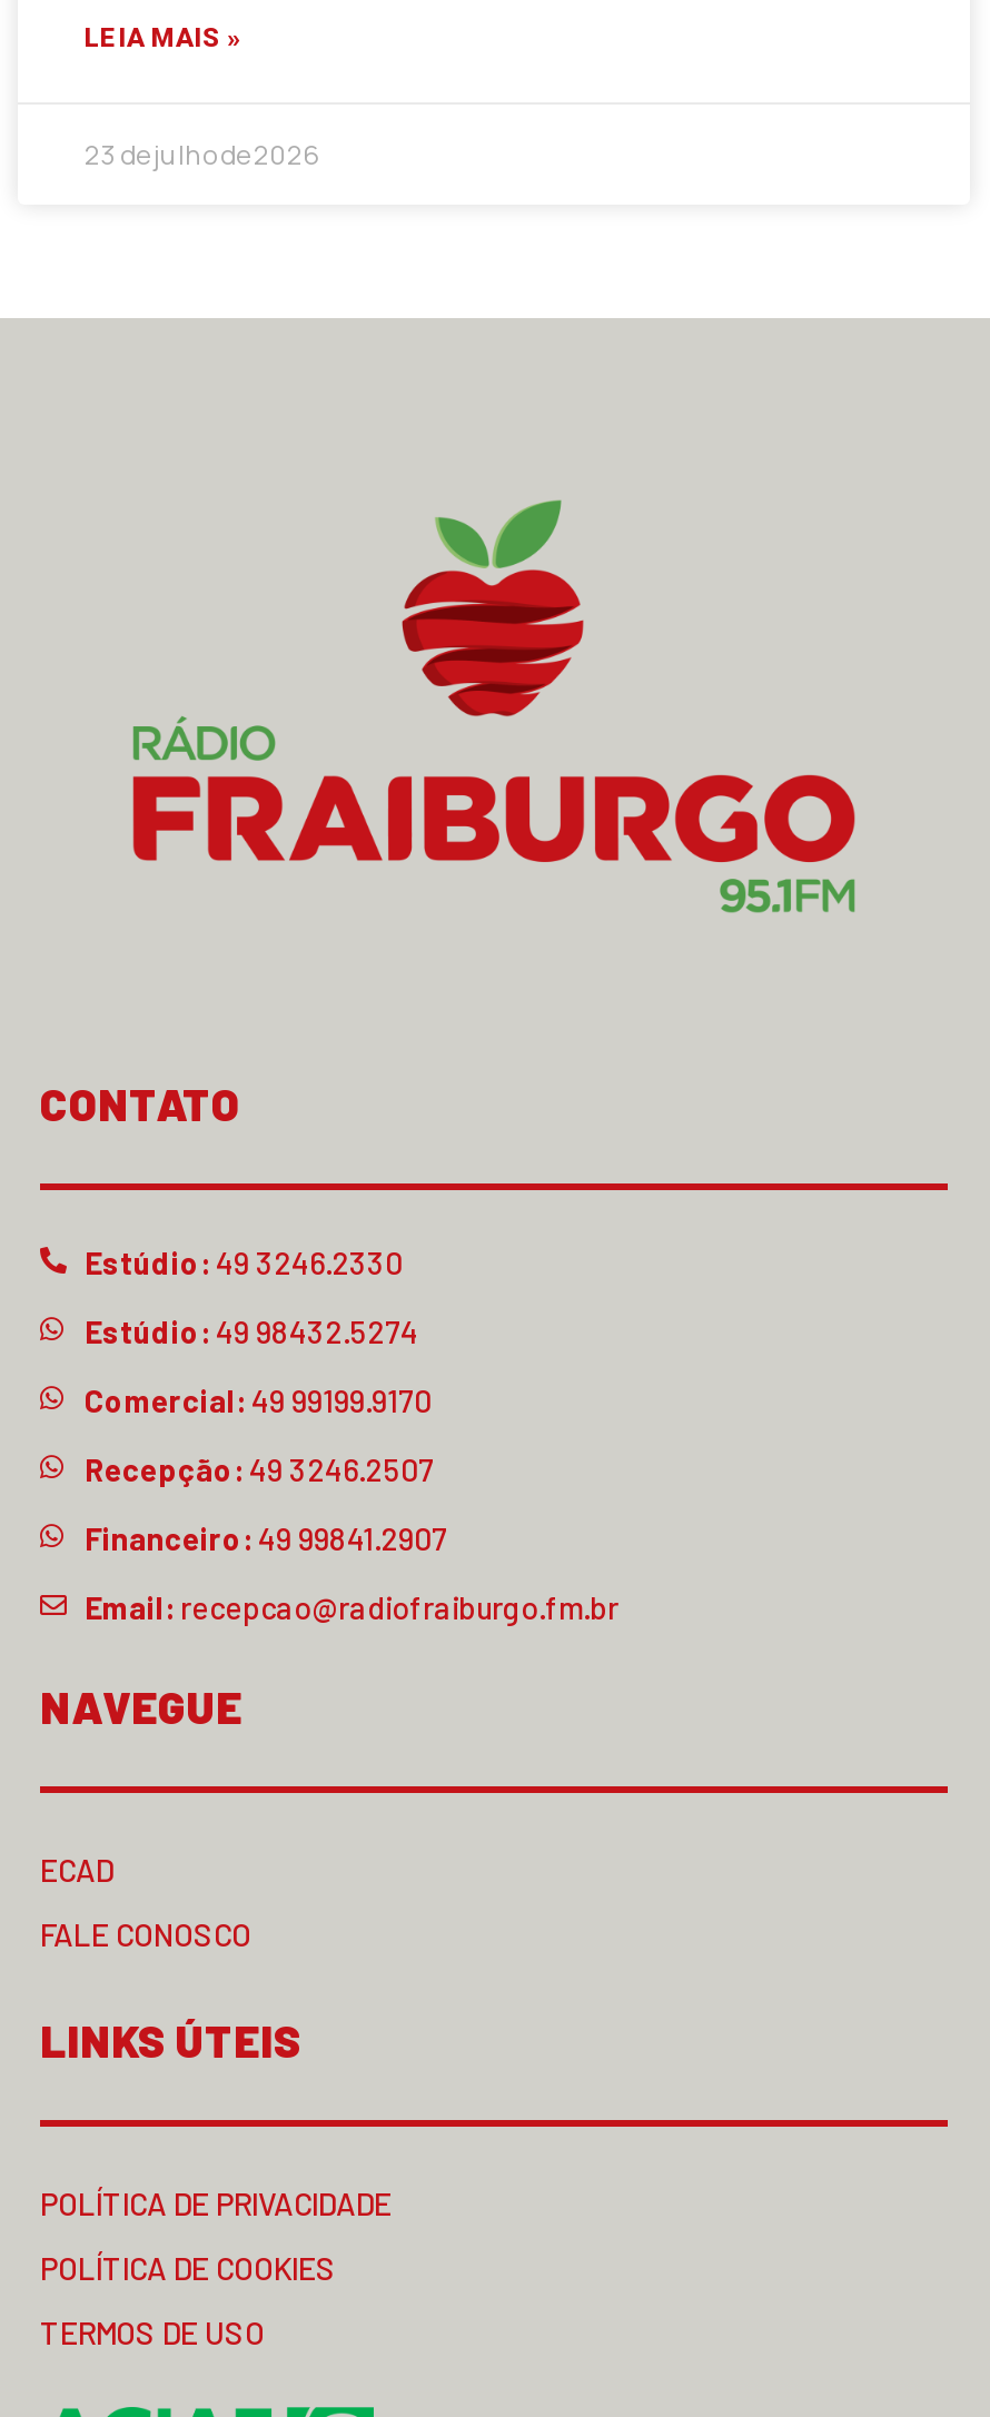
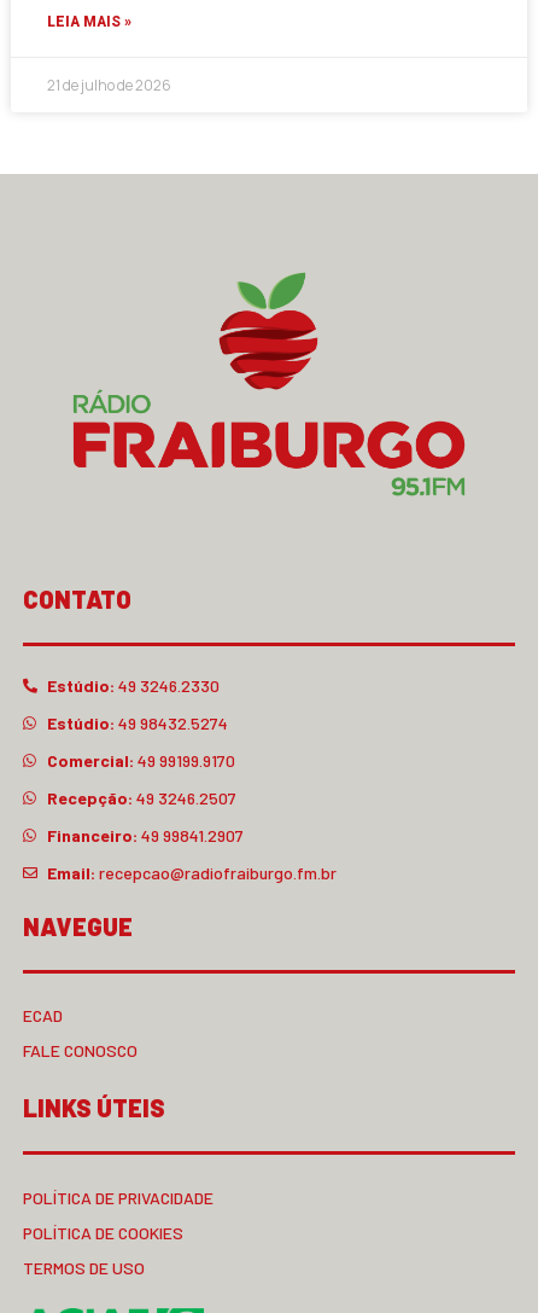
- 23 de julho de 2026
+ 21 de julho de 2026
